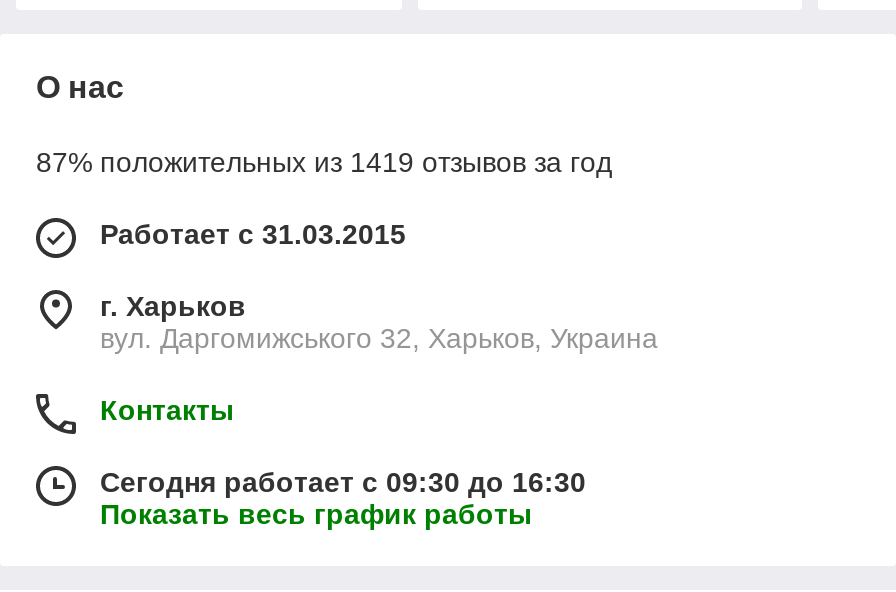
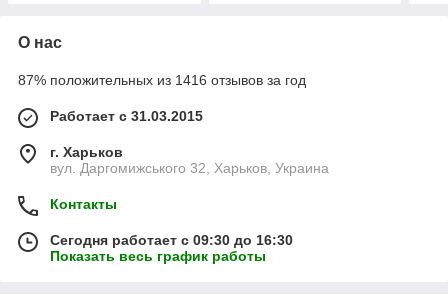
- 87% положительных из 1419 отзывов за год
+ 87% положительных из 1416 отзывов за год
